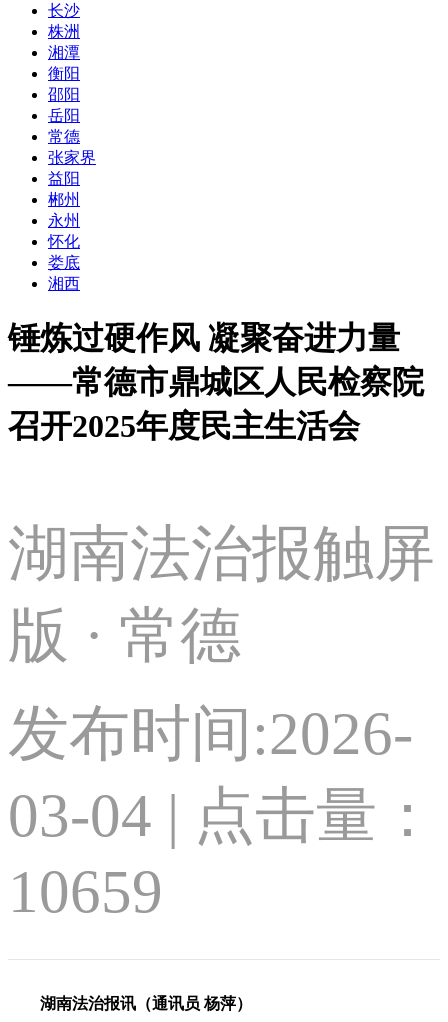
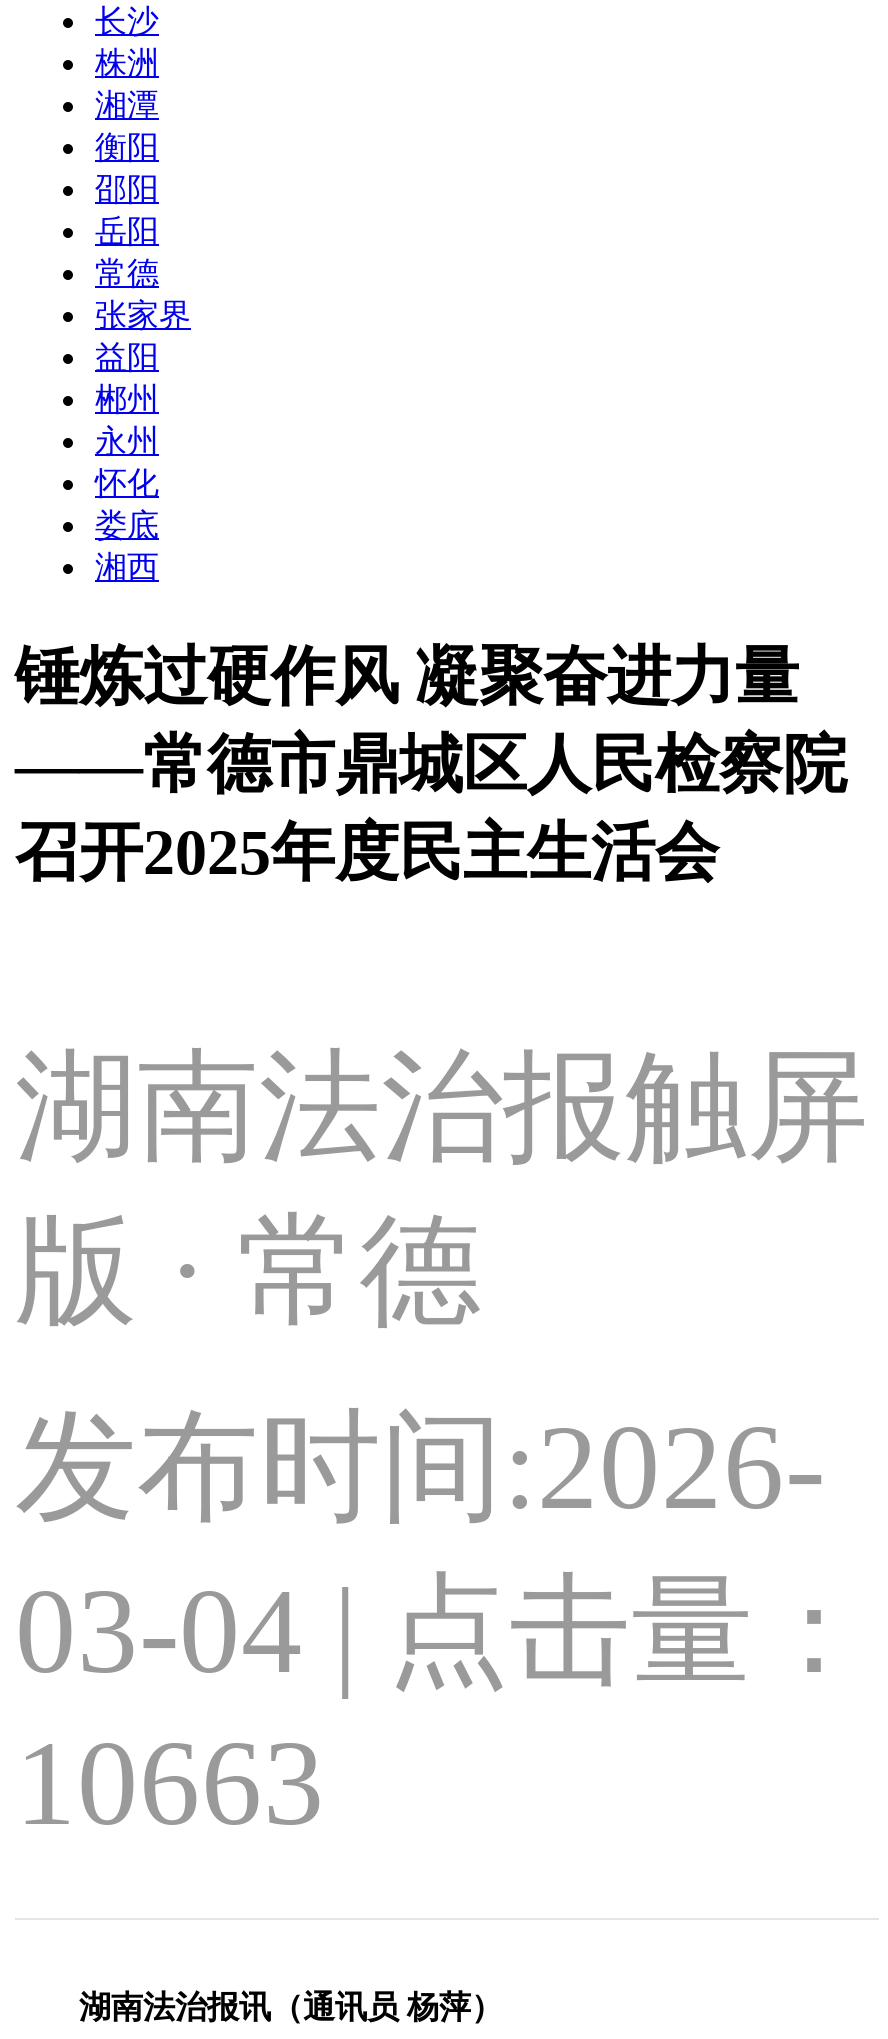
- 10659
+ 10663
